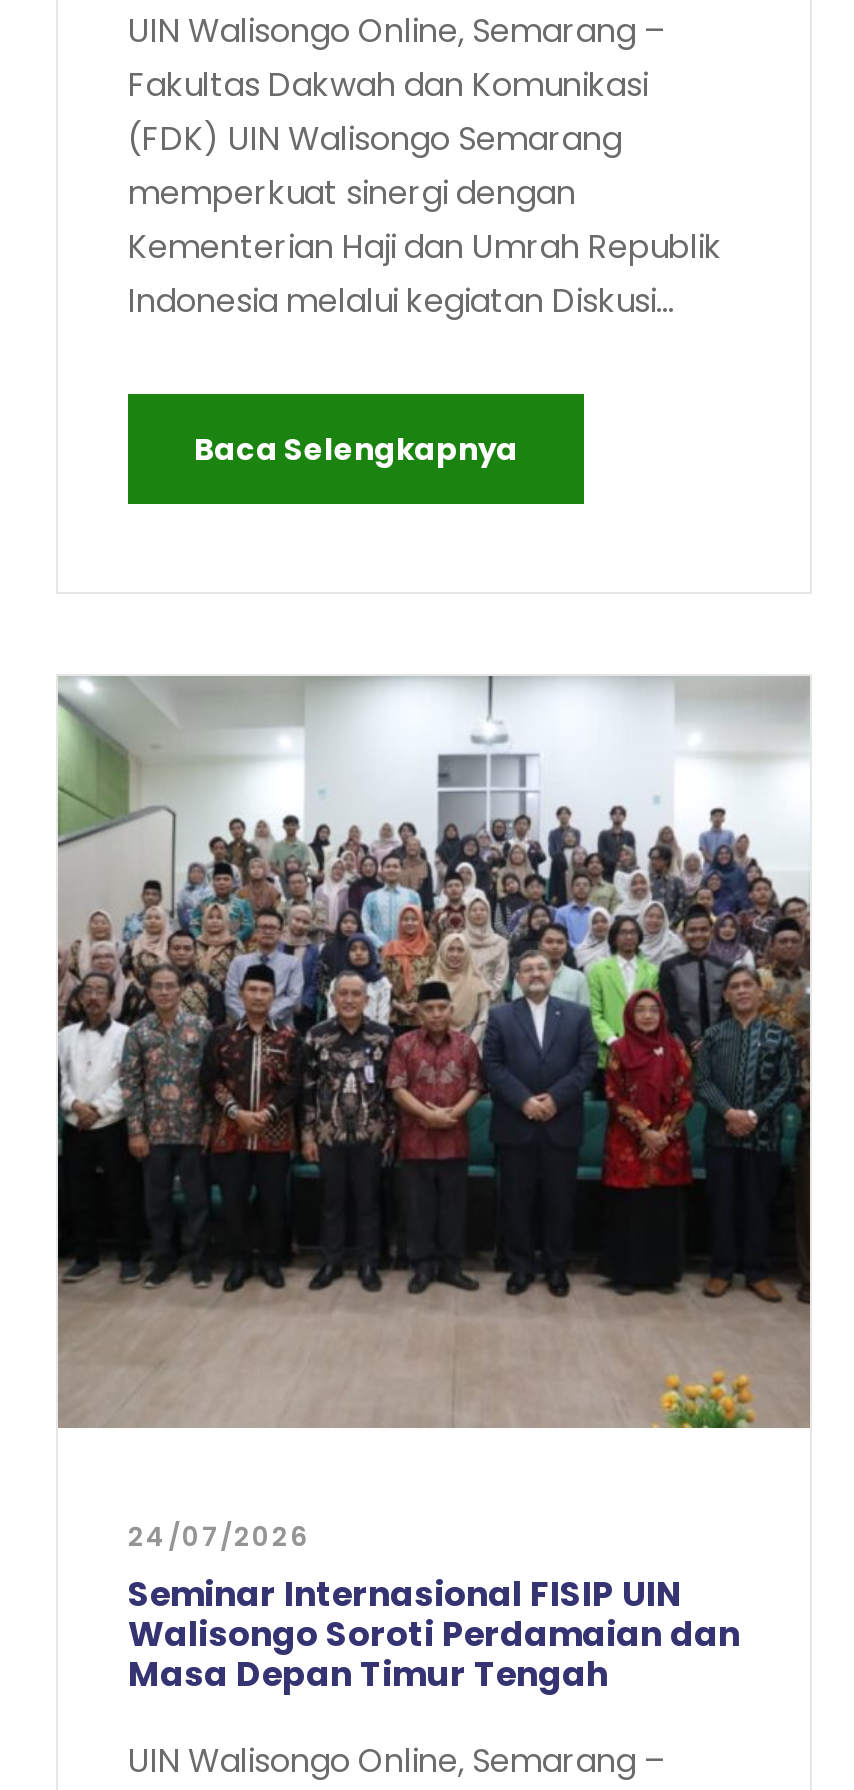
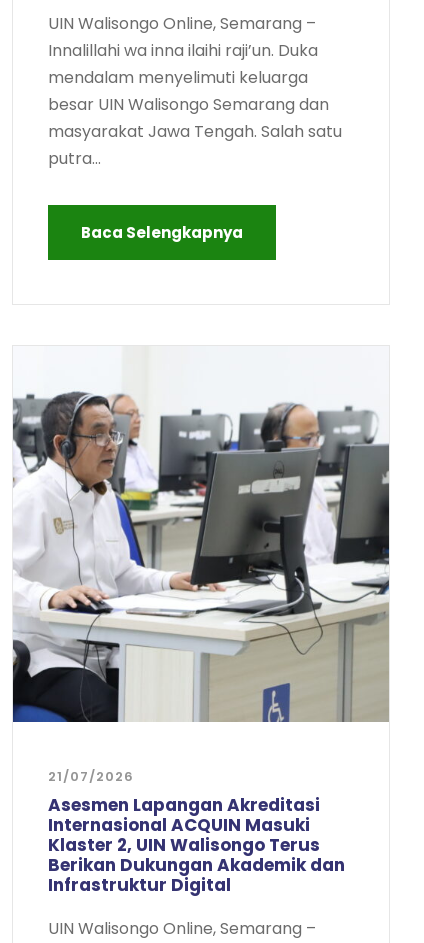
- Fakultas Dakwah dan Komunikasi
- (FDK) UIN Walisongo Semarang
- memperkuat sinergi dengan
- Kementerian Haji dan Umrah Republik
- Indonesia melalui kegiatan Diskusi...
+ Innalillahi wa inna ilaihi raji’un. Duka
+ mendalam menyelimuti keluarga
+ besar UIN Walisongo Semarang dan
+ masyarakat Jawa Tengah. Salah satu
+ putra...

- [image]
+ [image]

- 24/07/2026
- Seminar Internasional FISIP UIN
- Walisongo Soroti Perdamaian dan
- Masa Depan Timur Tengah
+ 21/07/2026
+ Asesmen Lapangan Akreditasi
+ Internasional ACQUIN Masuki
+ Klaster 2, UIN Walisongo Terus
+ Berikan Dukungan Akademik dan
+ Infrastruktur Digital
